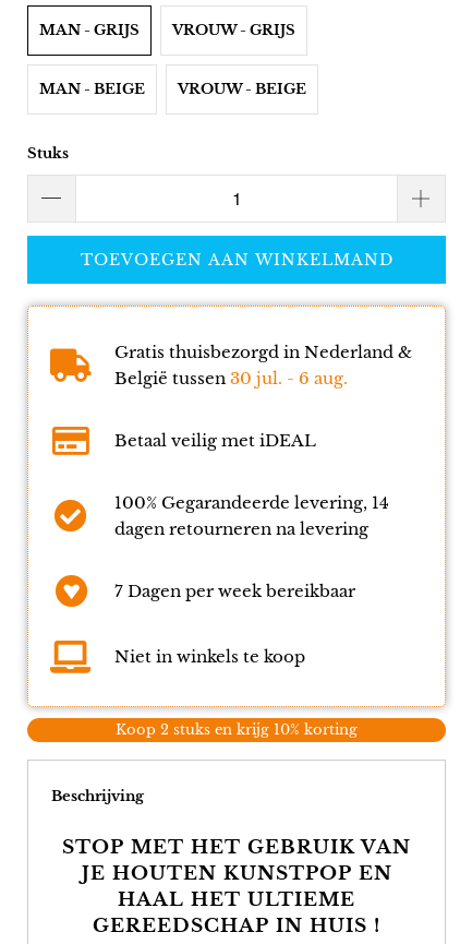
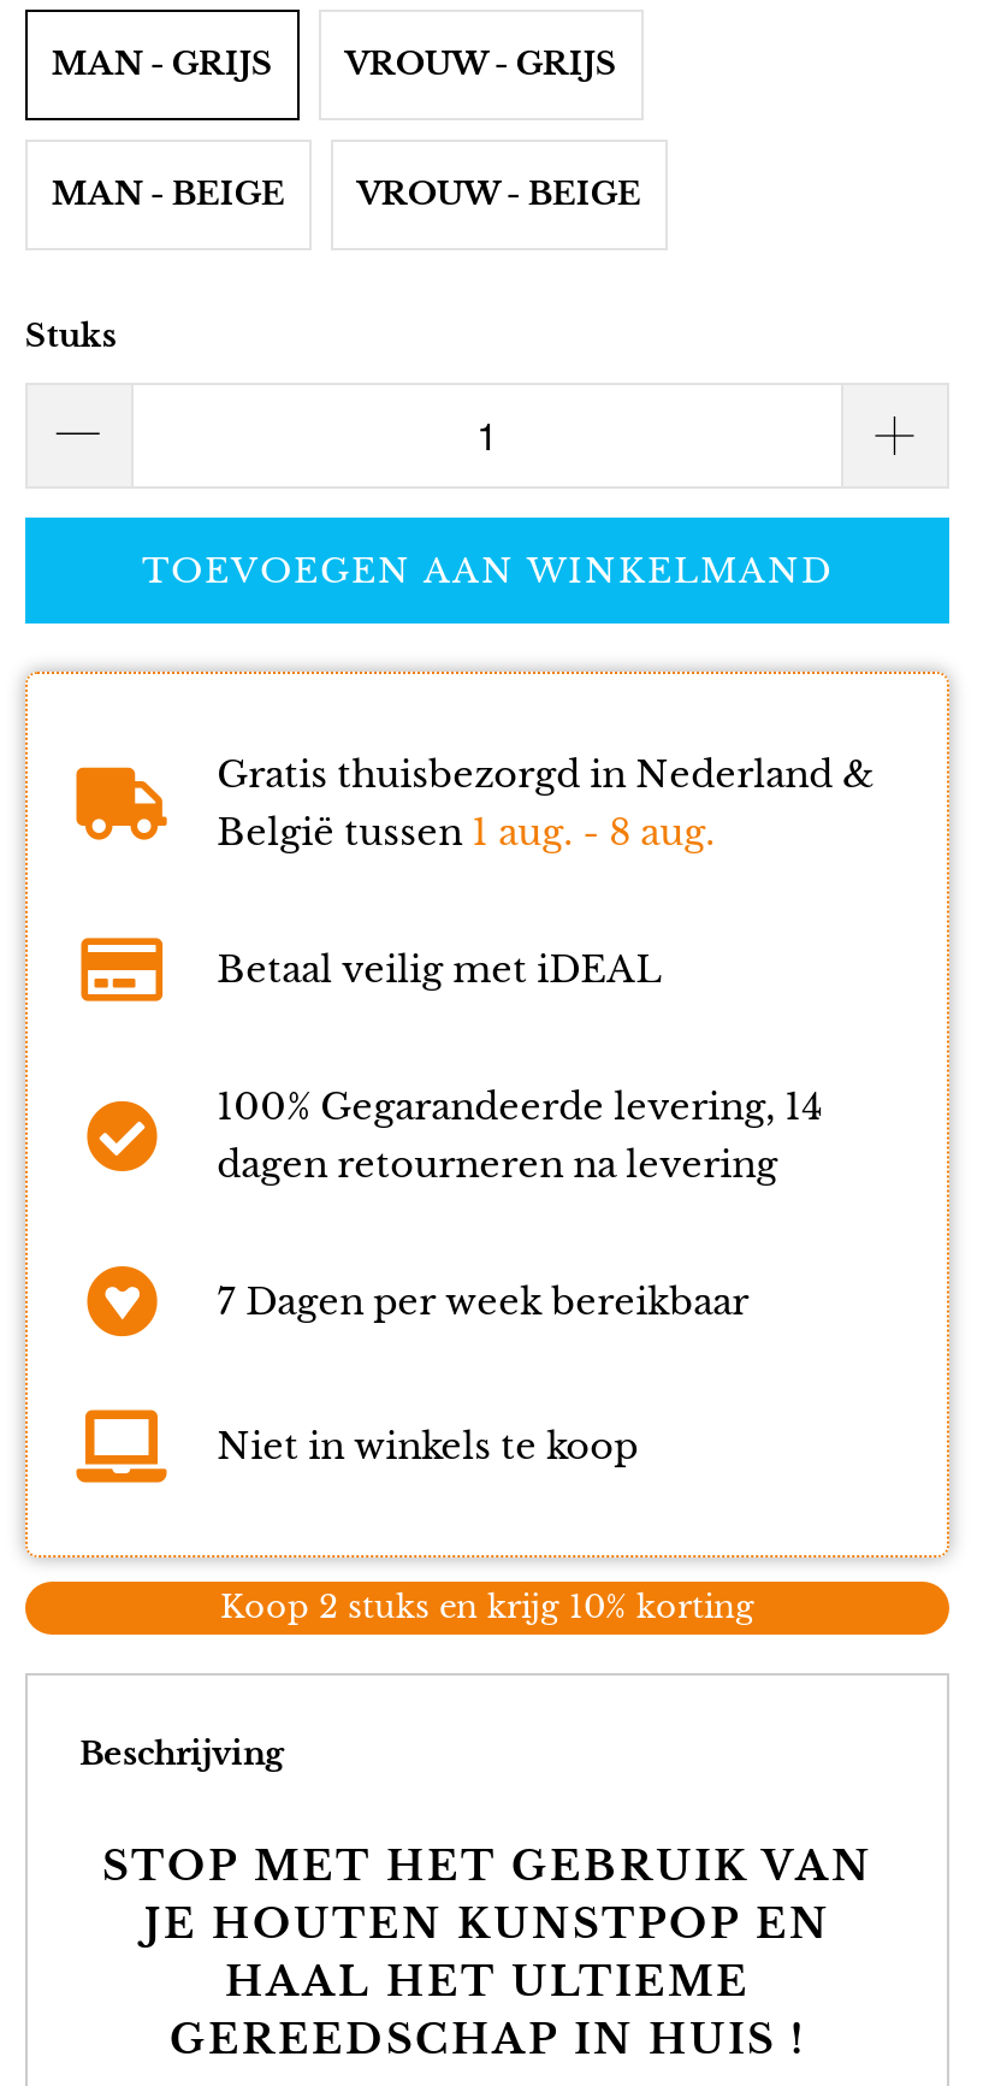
- België tussen 30 jul. - 6 aug.
+ België tussen 1 aug. - 8 aug.
